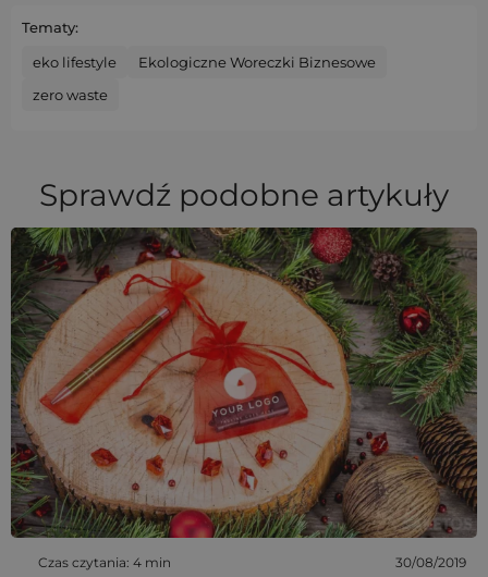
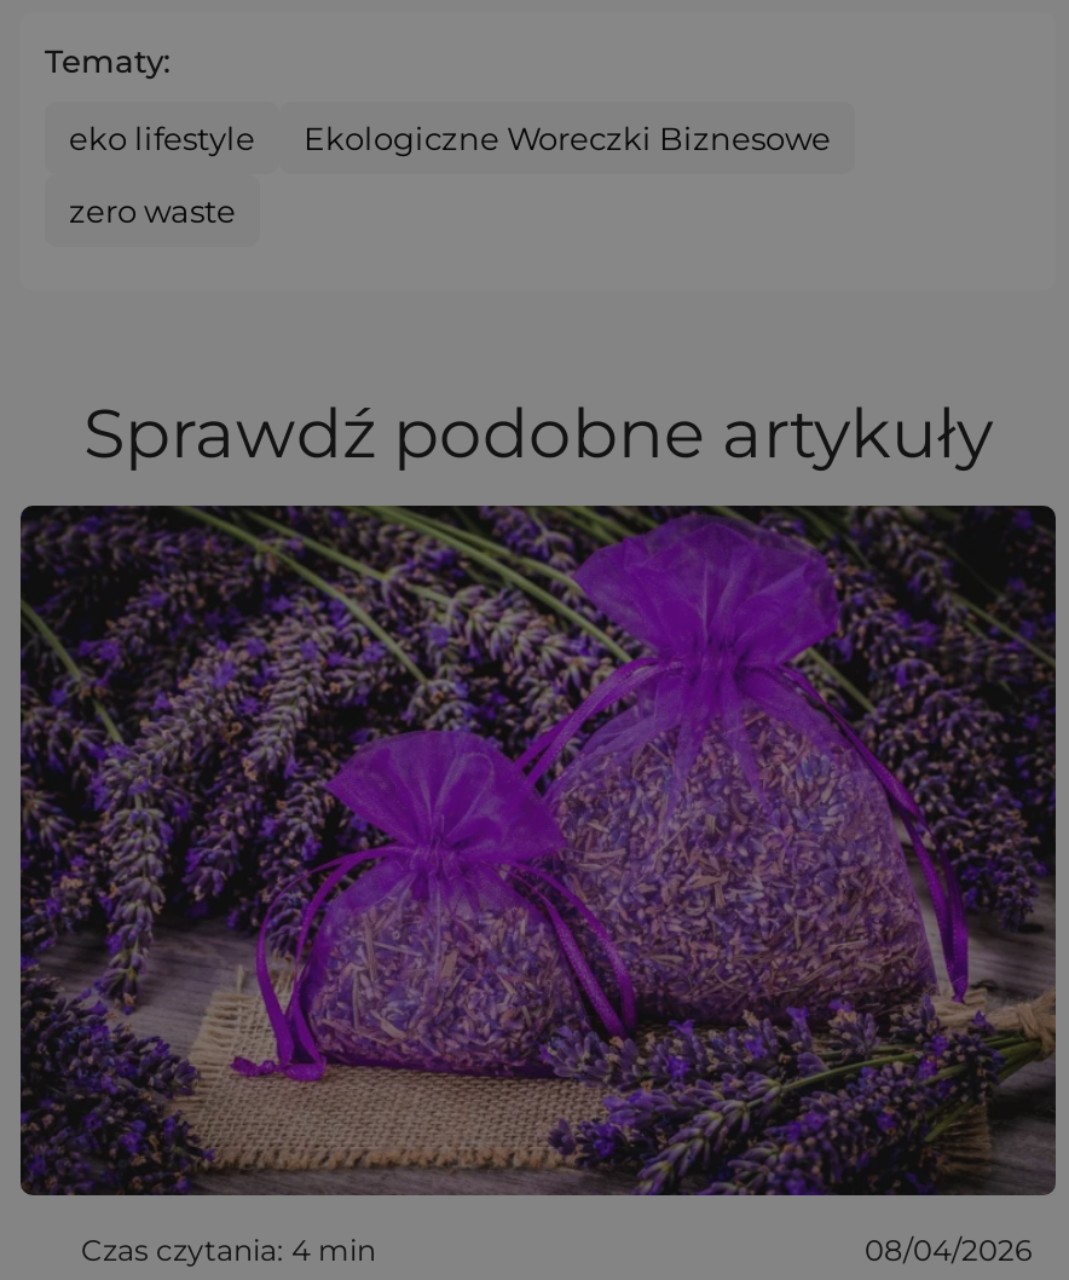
- [image]
- 30/08/2019
+ [image]
+ 08/04/2026
